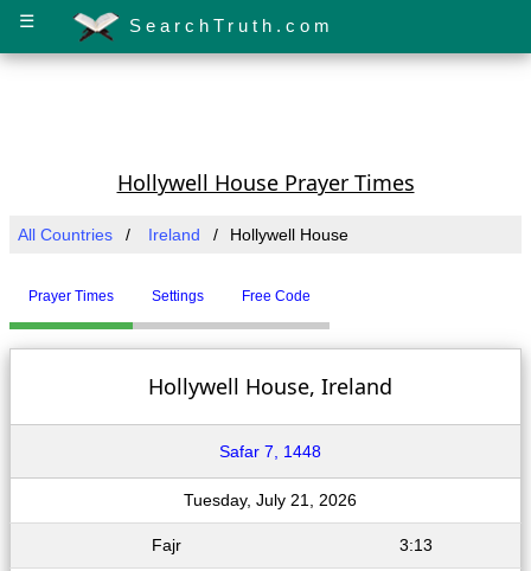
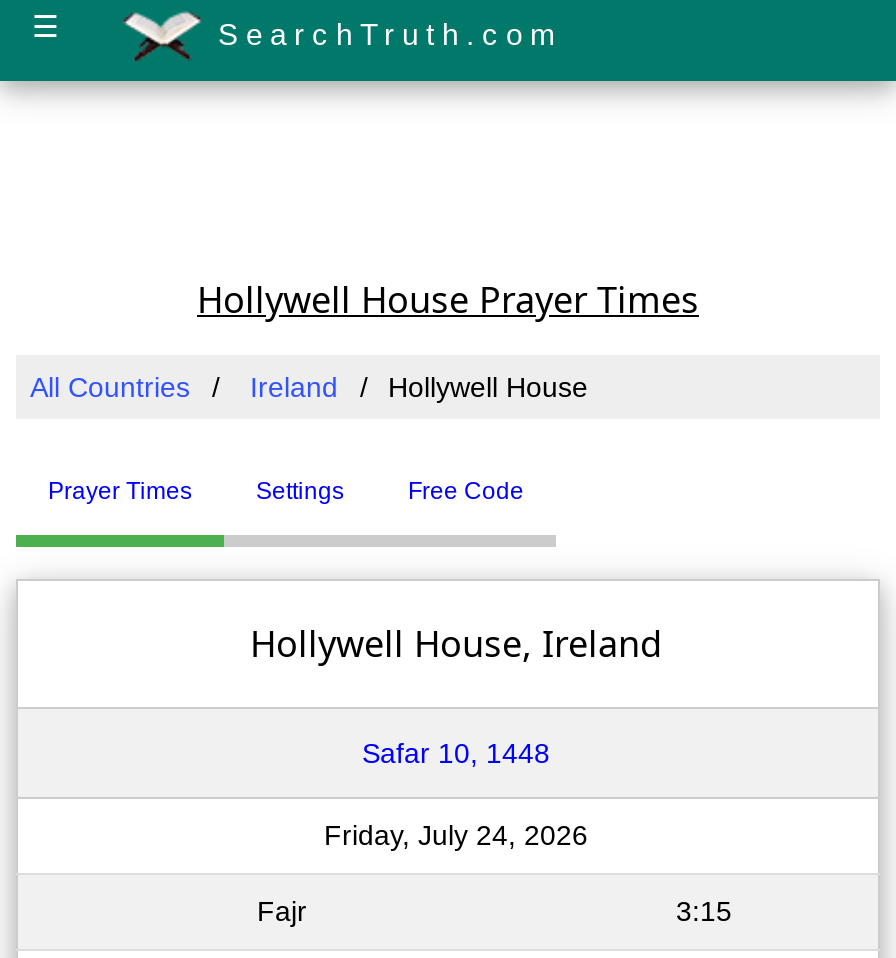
- Safar 7, 1448
+ Safar 10, 1448

- Tuesday, July 21, 2026
+ Friday, July 24, 2026

- 3:13
+ 3:15
